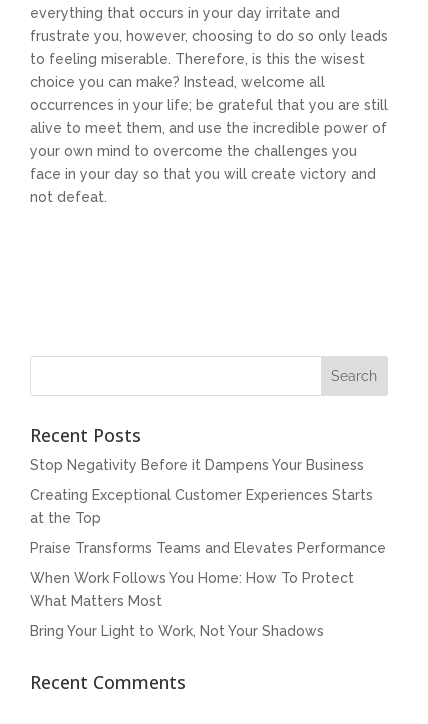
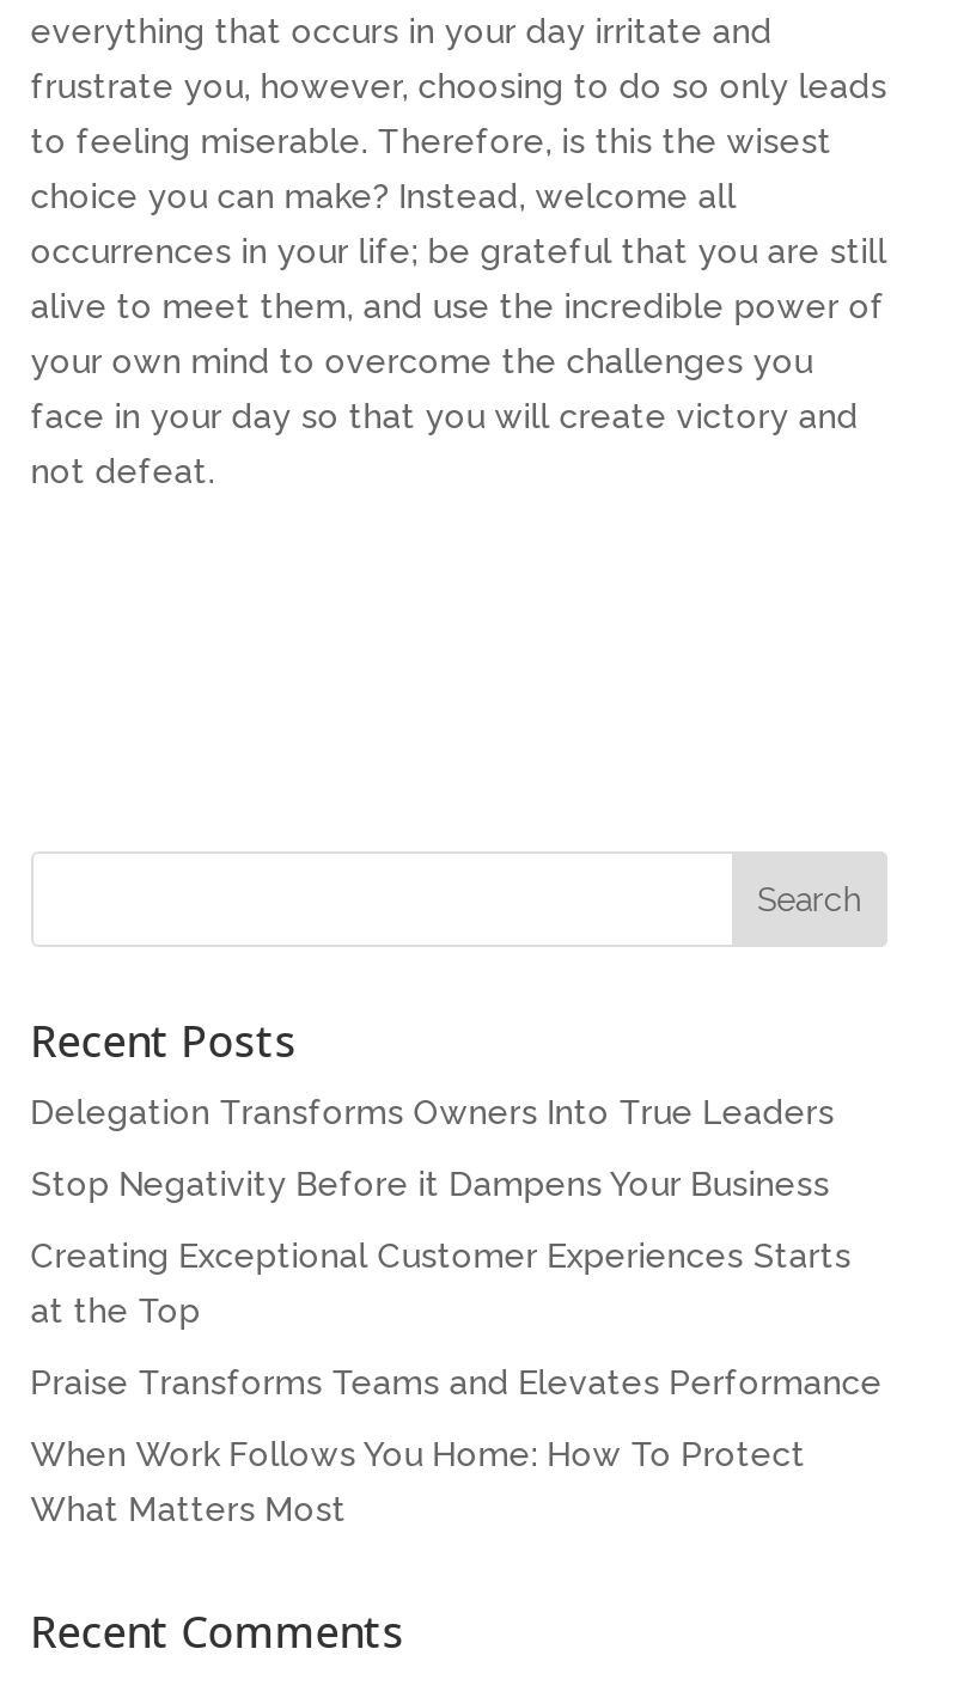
+ Delegation Transforms Owners Into True Leaders

moved down: Stop Negativity Before it Dampens Your Business | Creating Exceptional Customer Experiences Starts | at the Top | Praise Transforms Teams and Elevates Performance | When Work Follows You Home: How To Protect | What Matters Most

- Bring Your Light to Work, Not Your Shadows
